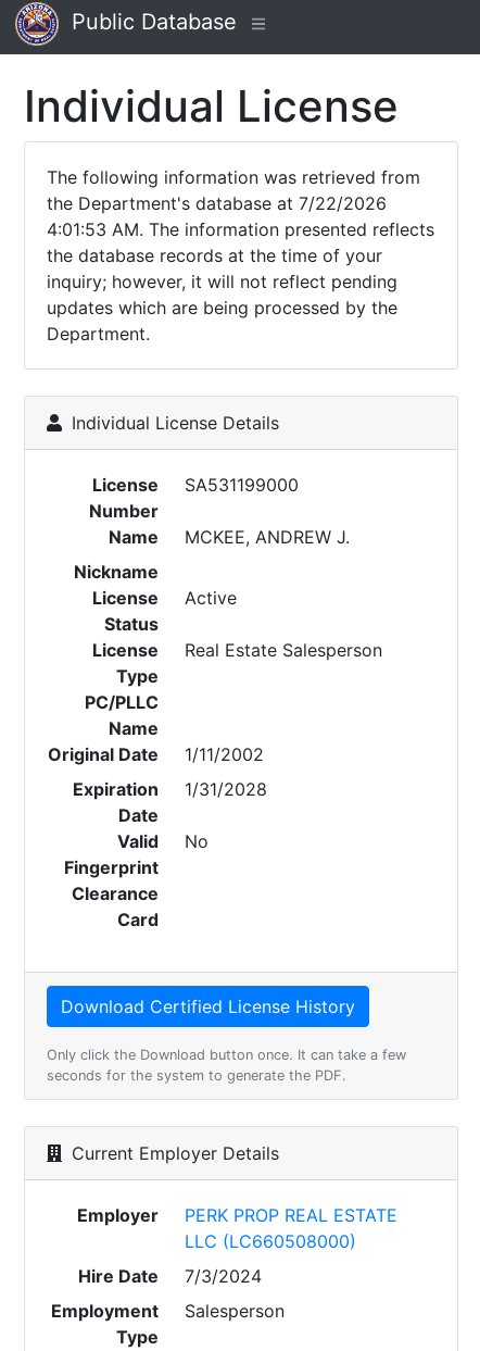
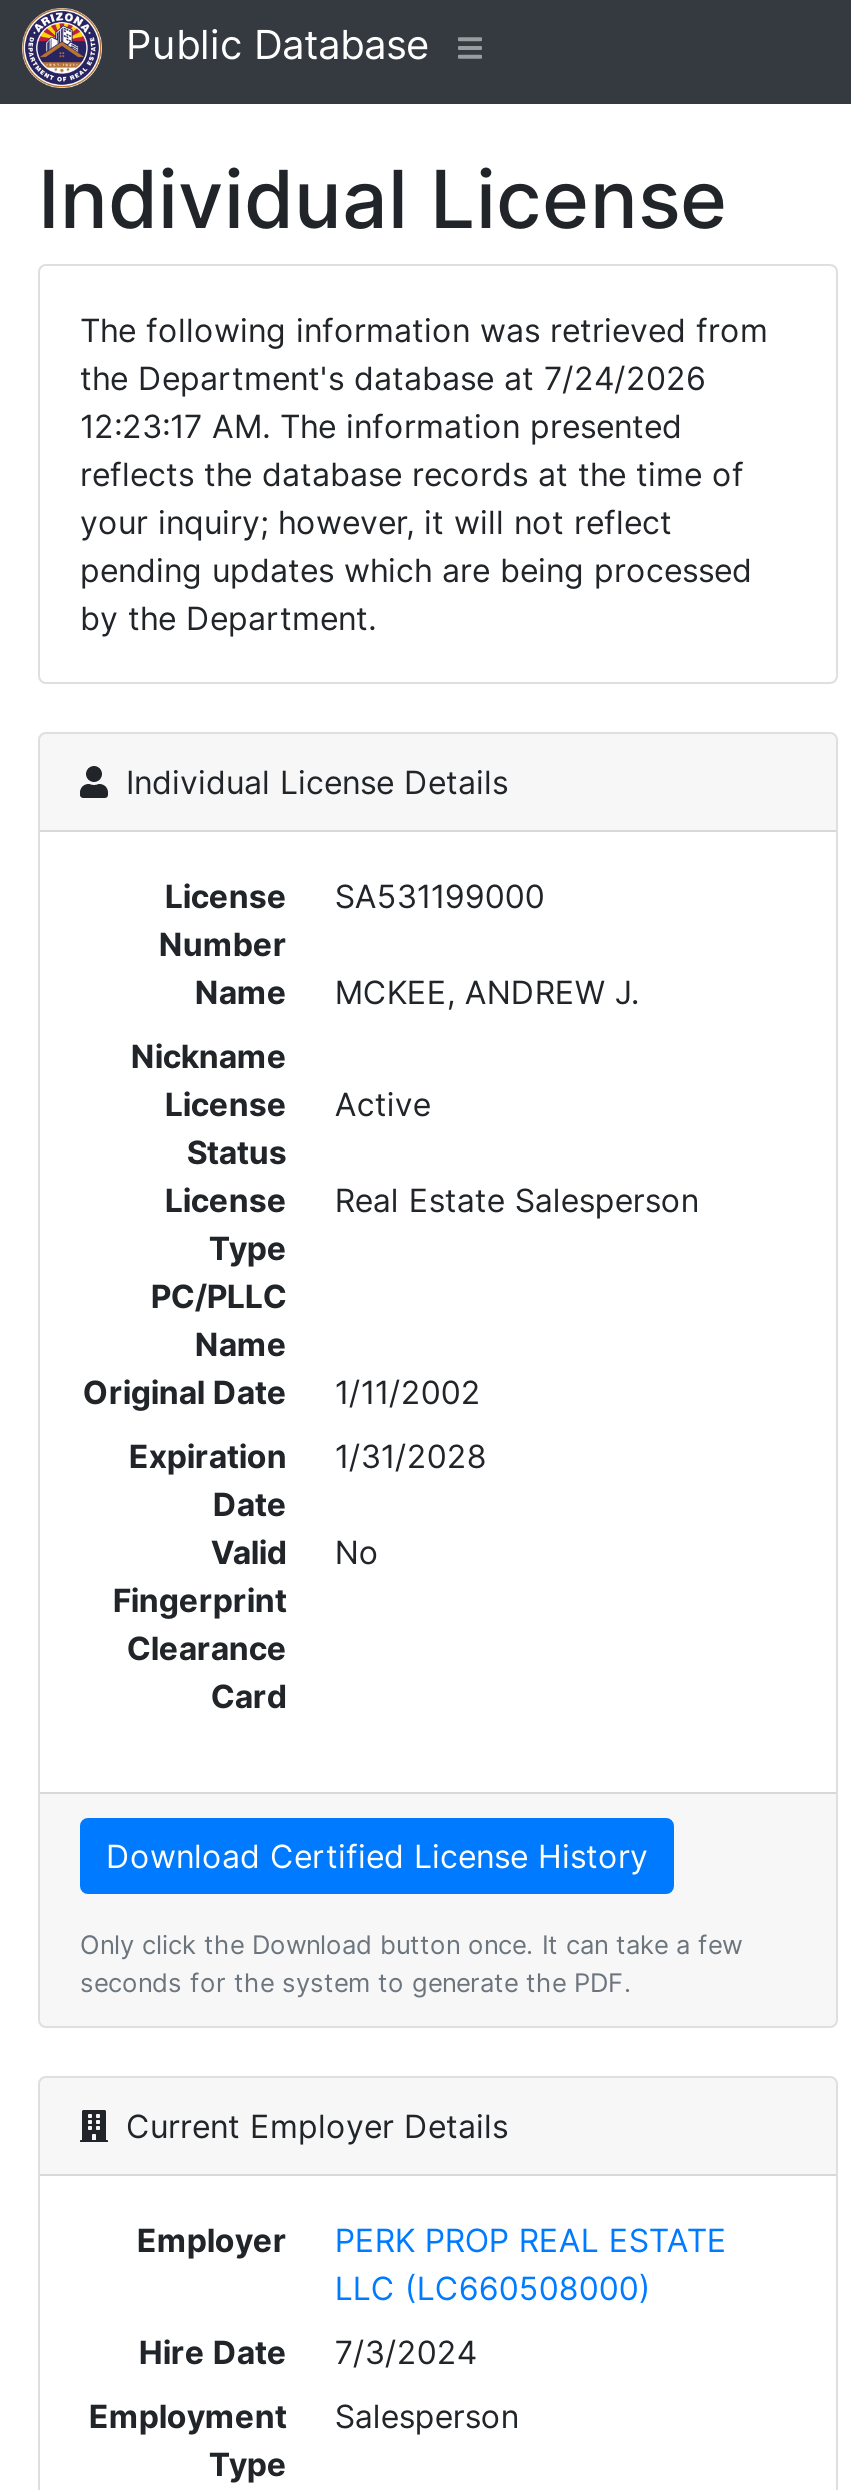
- the Department's database at 7/22/2026
- 4:01:53 AM. The information presented reflects
- the database records at the time of your
- inquiry; however, it will not reflect pending
- updates which are being processed by the
- Department.
+ the Department's database at 7/24/2026
+ 12:23:17 AM. The information presented
+ reflects the database records at the time of
+ your inquiry; however, it will not reflect
+ pending updates which are being processed
+ by the Department.
